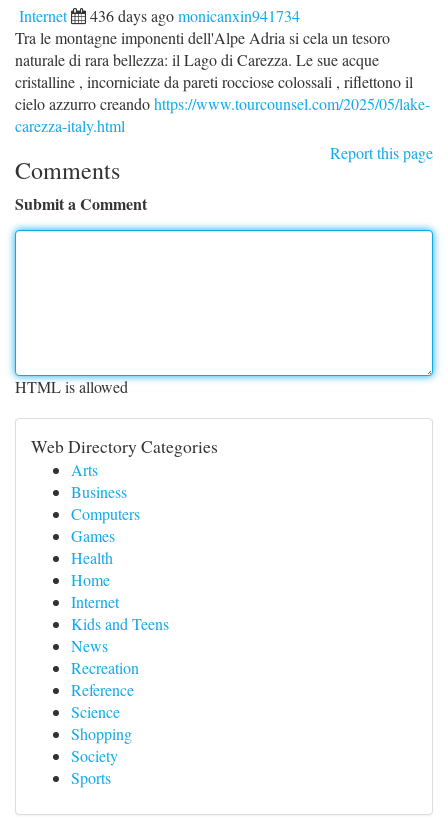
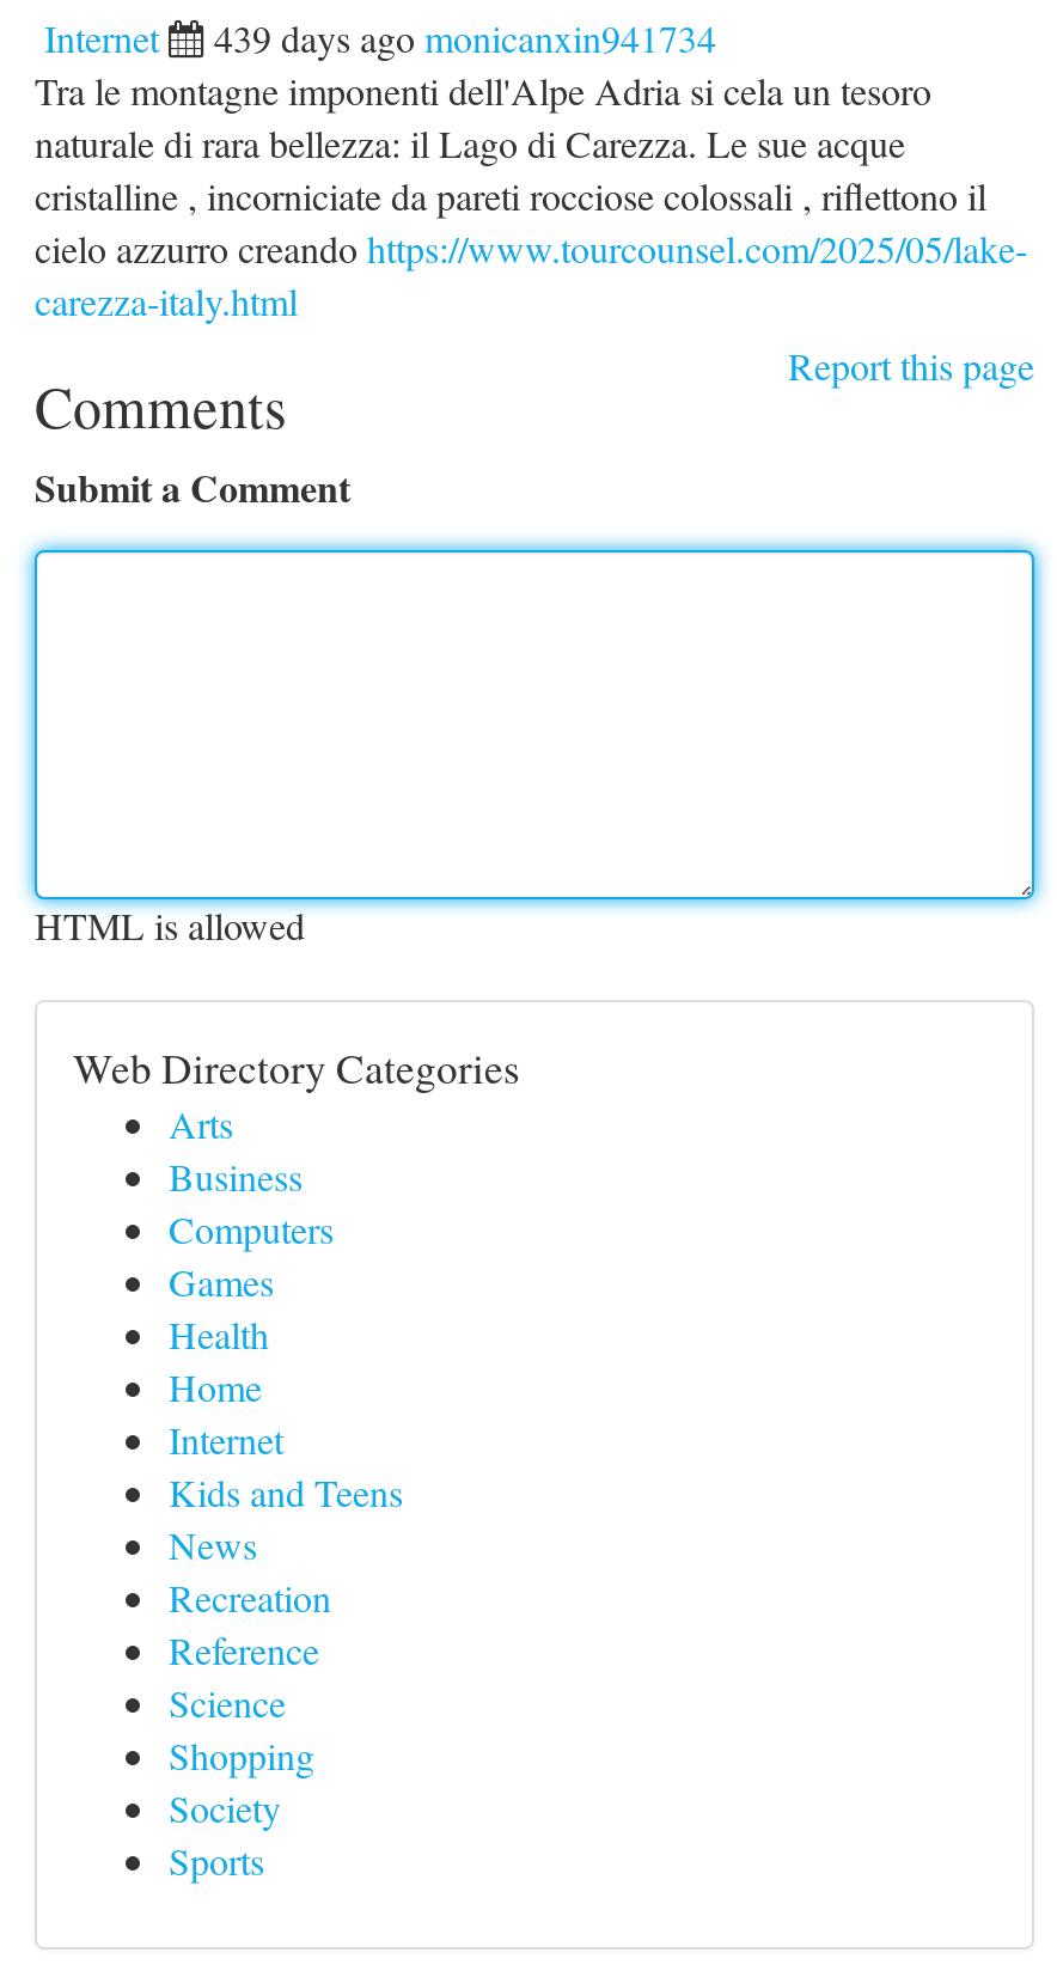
- 436 days ago monicanxin941734
+ 439 days ago monicanxin941734
